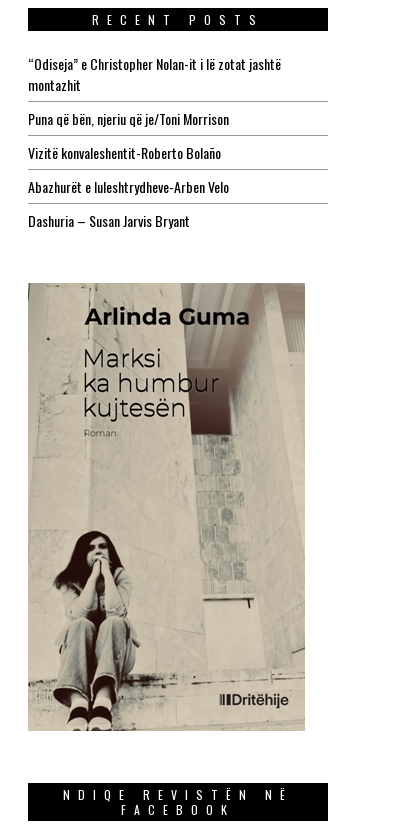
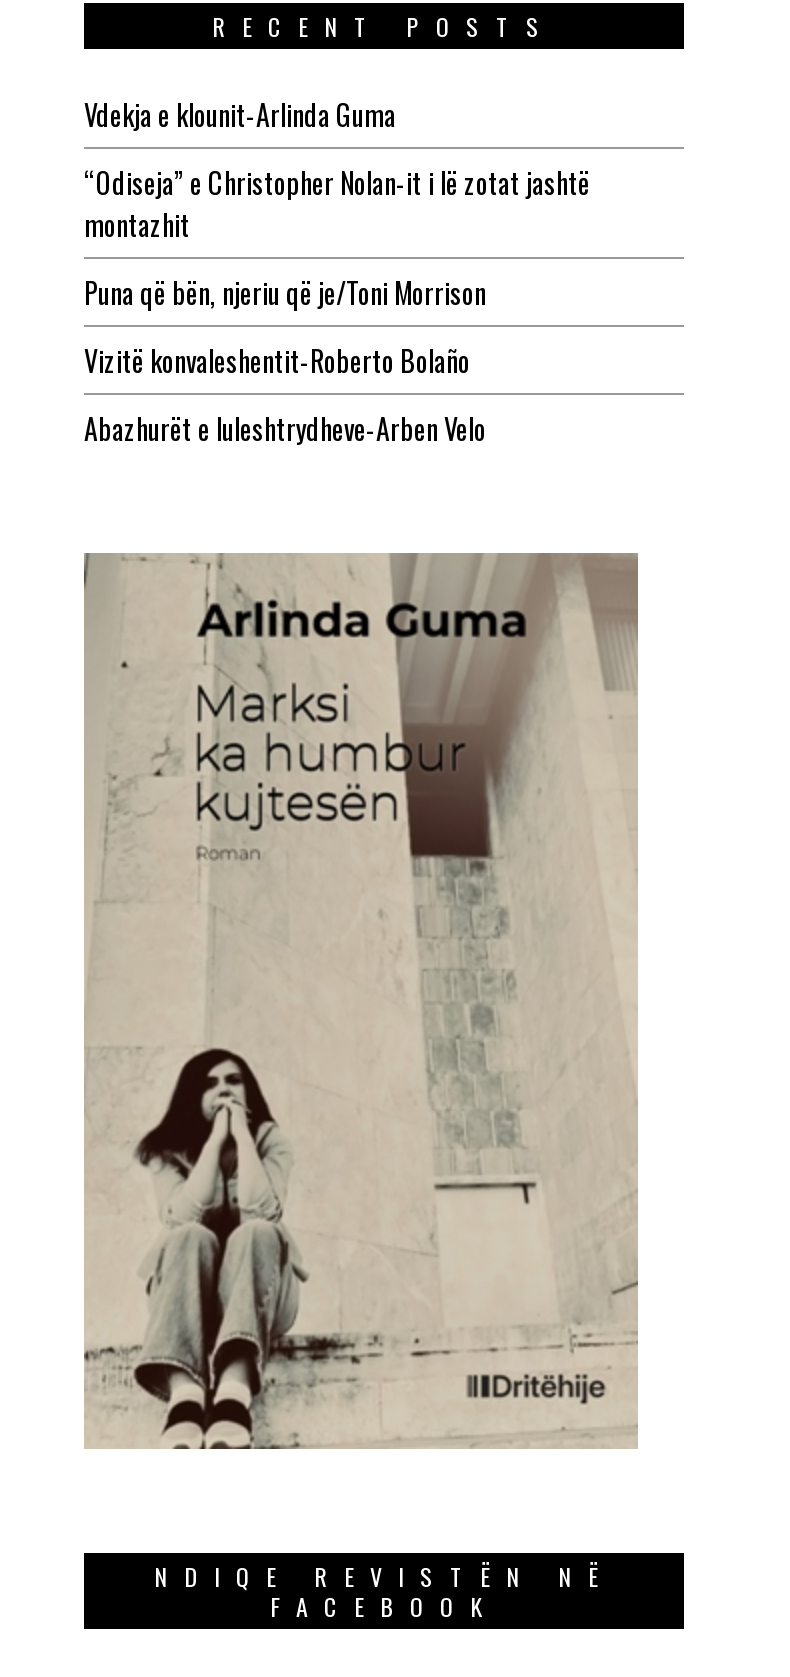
+ Vdekja e klounit-Arlinda Guma

moved down: “Odiseja” e Christopher Nolan-it i lë zotat jashtë | montazhit | Puna që bën, njeriu që je/Toni Morrison | Vizitë konvaleshentit-Roberto Bolaño | Abazhurët e luleshtrydheve-Arben Velo

- Dashuria – Susan Jarvis Bryant
